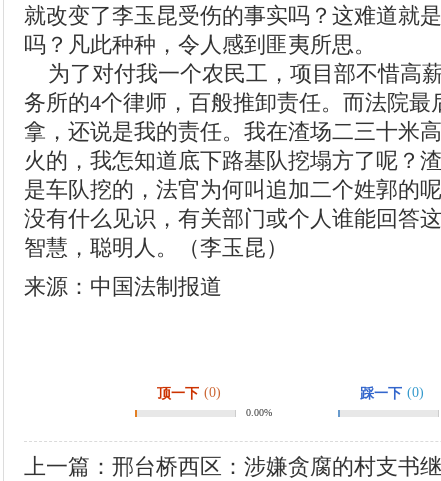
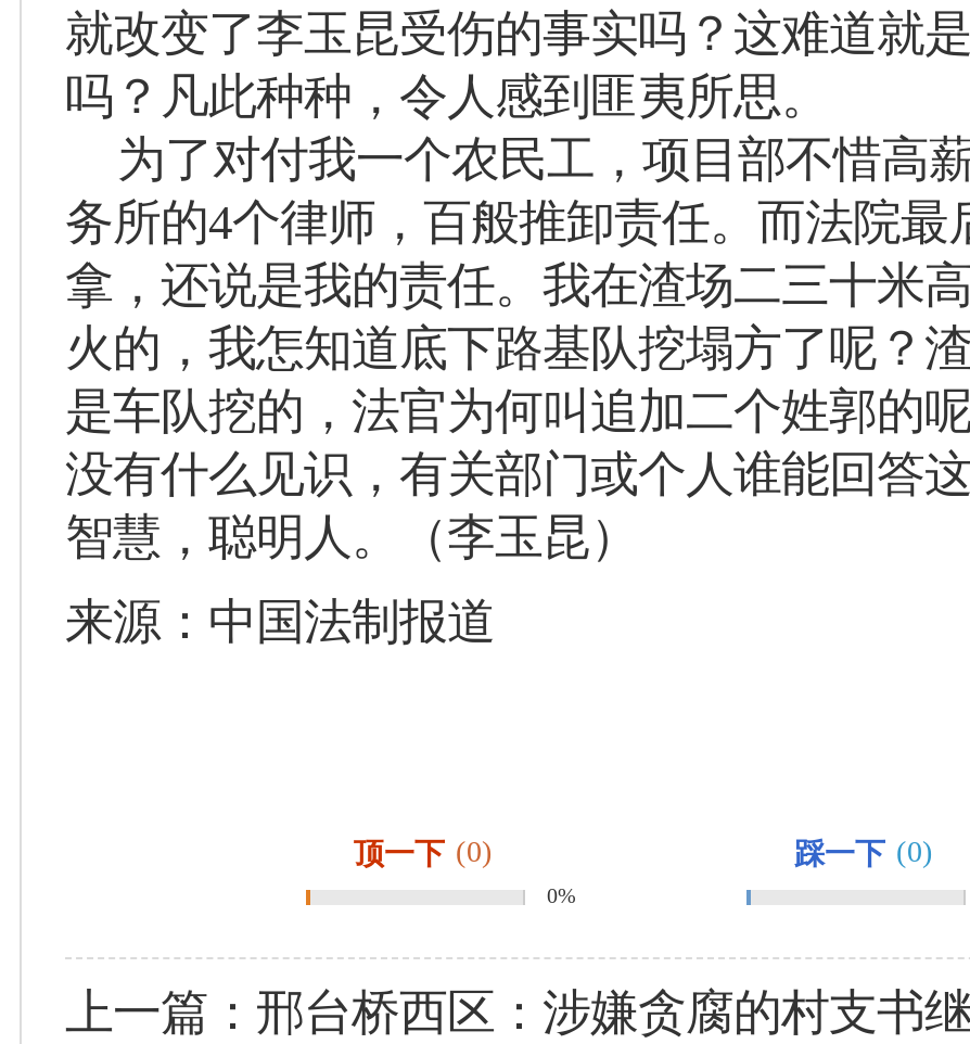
- 0.00%
+ 0%
